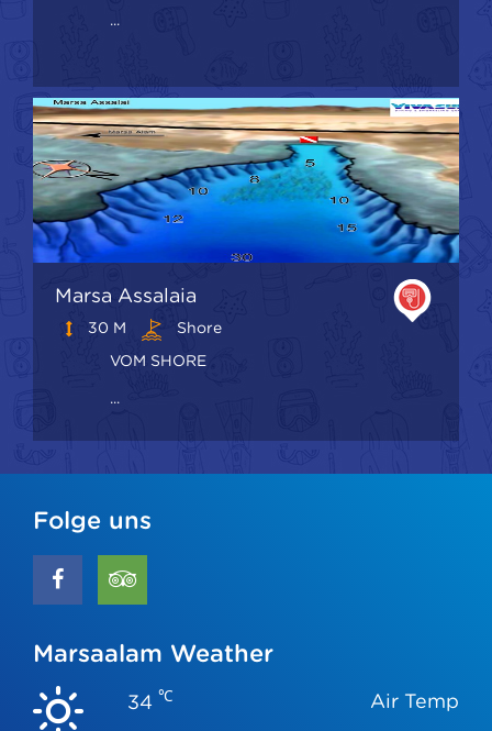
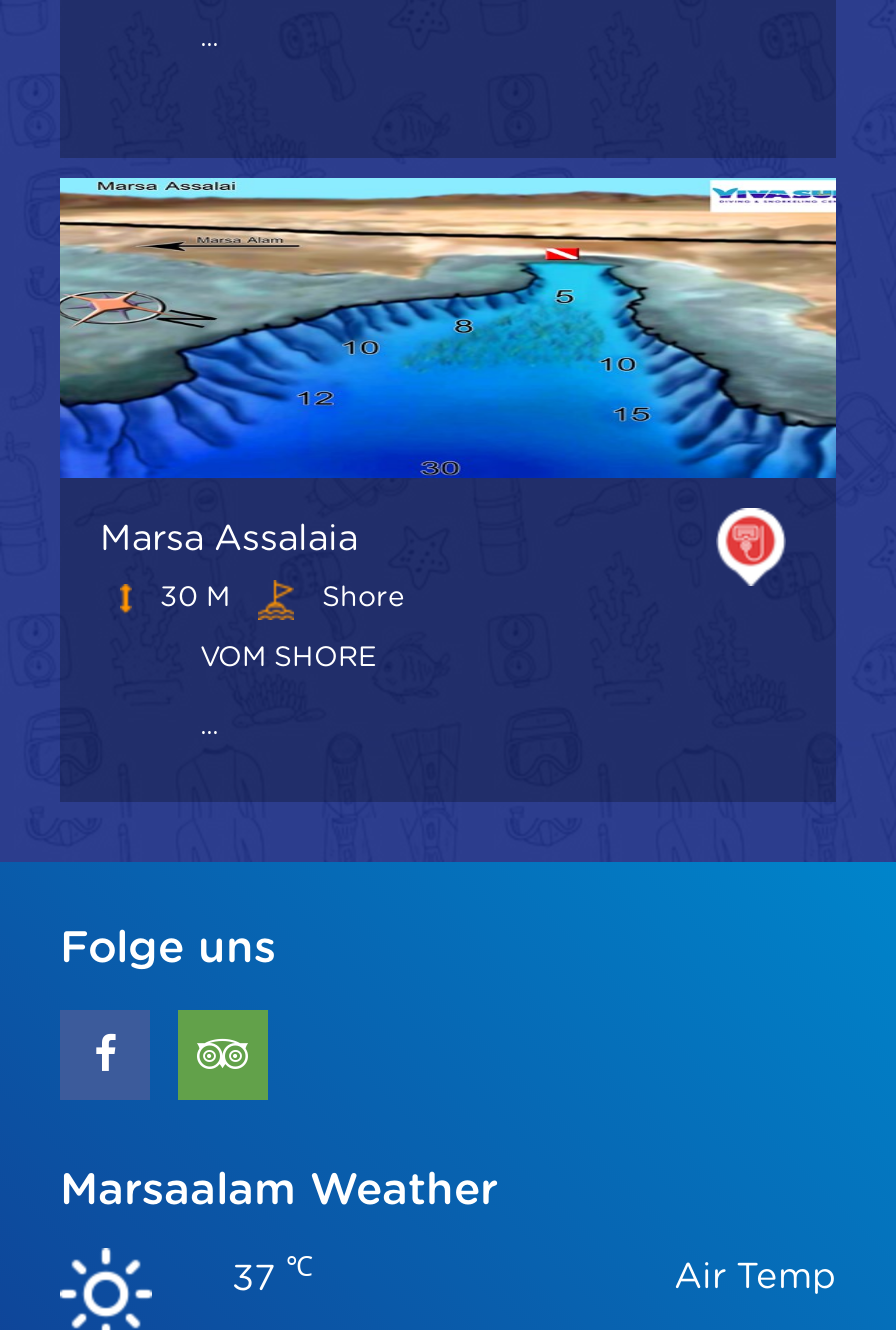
- 34 ℃
+ 37 ℃
